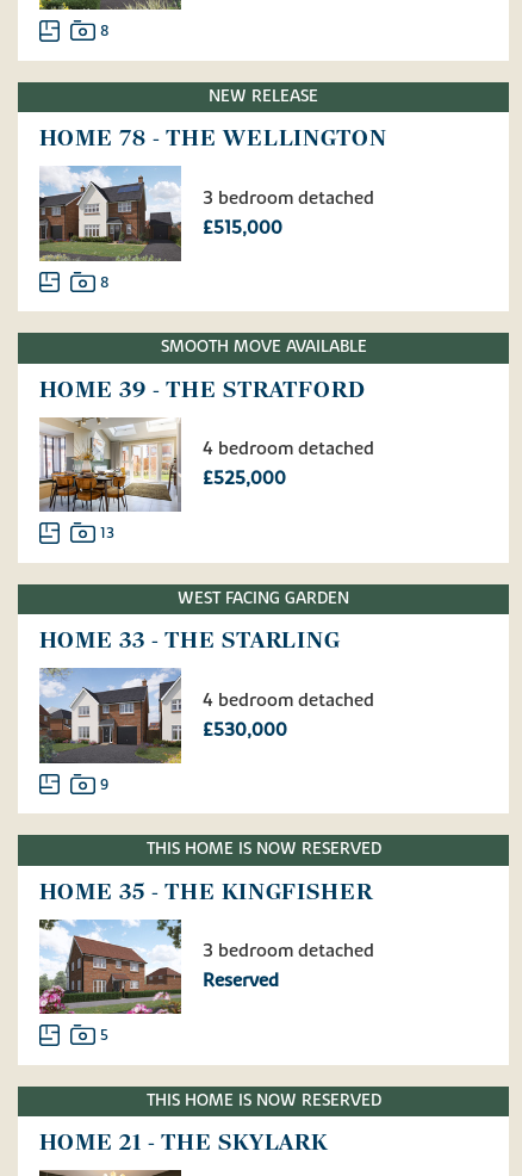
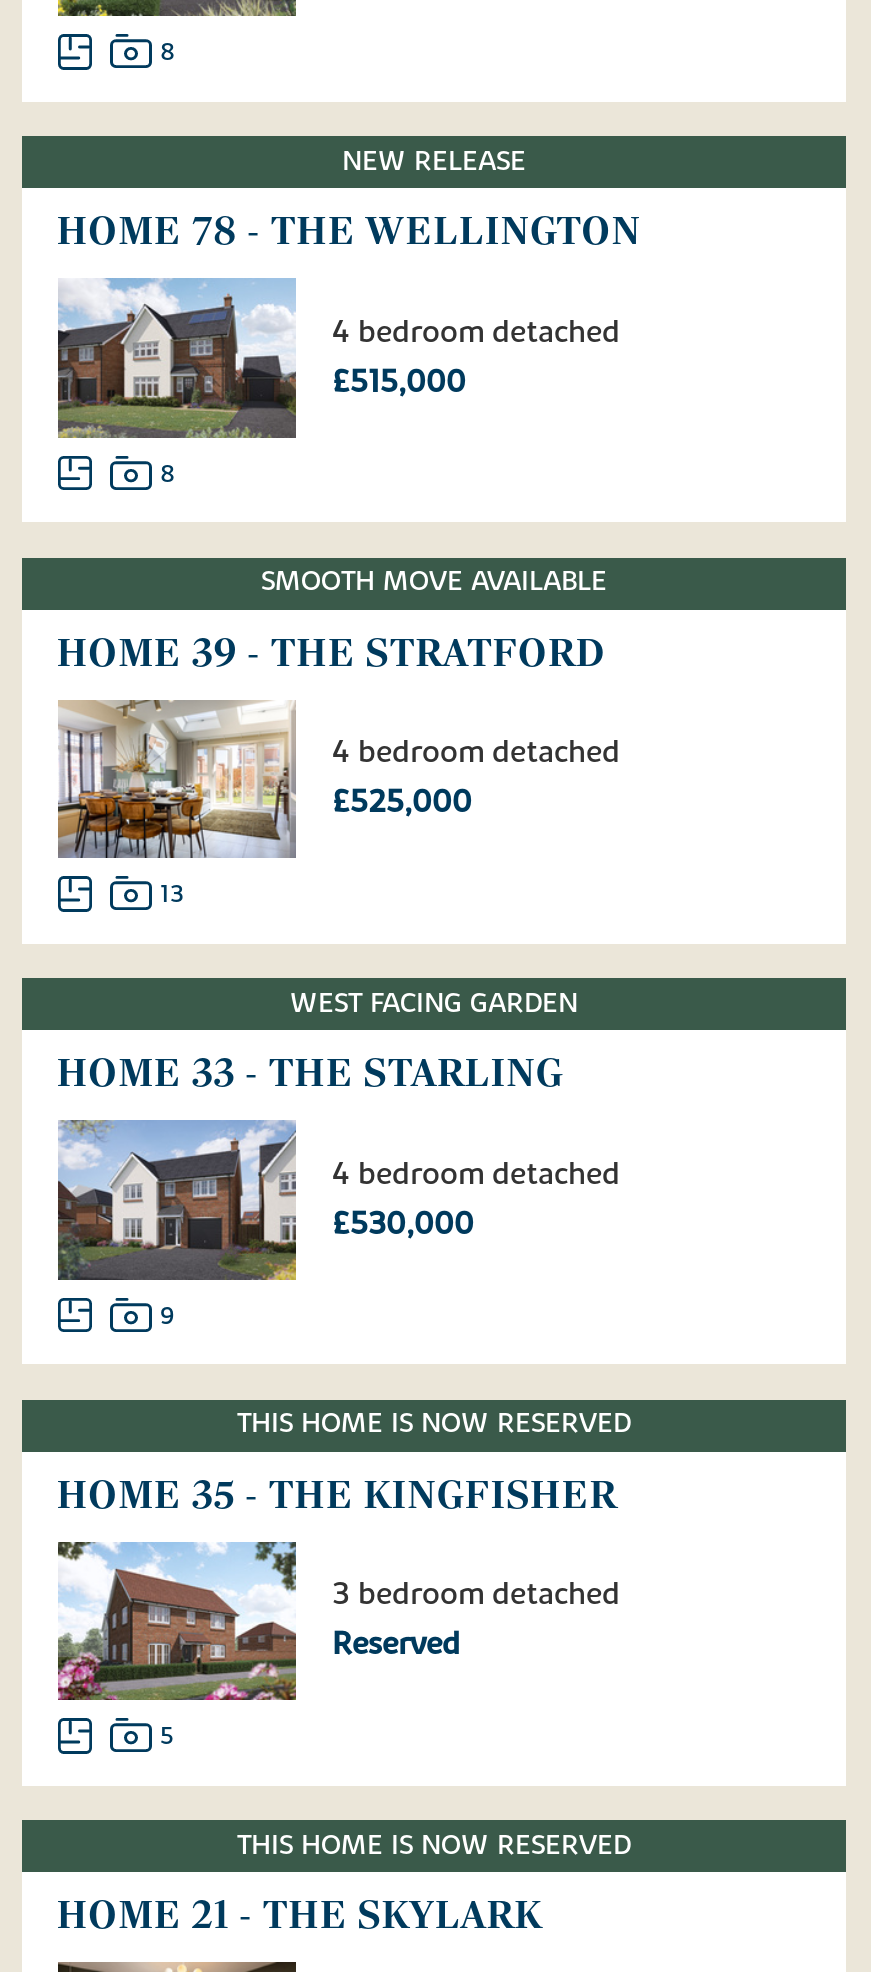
- 3 bedroom detached
+ 4 bedroom detached
